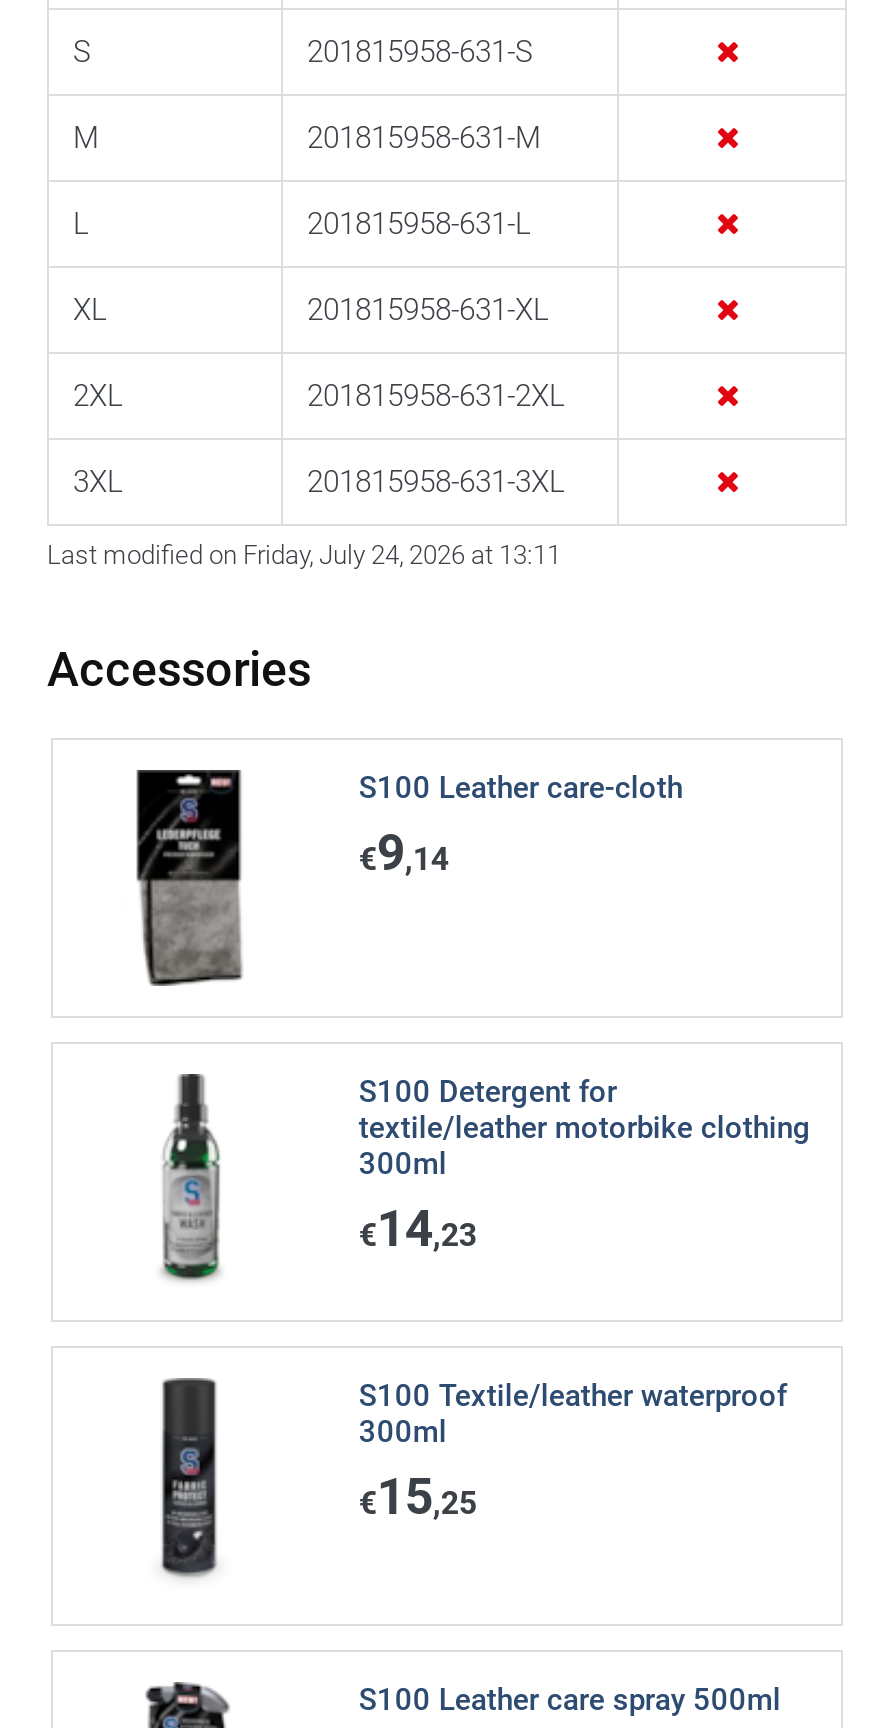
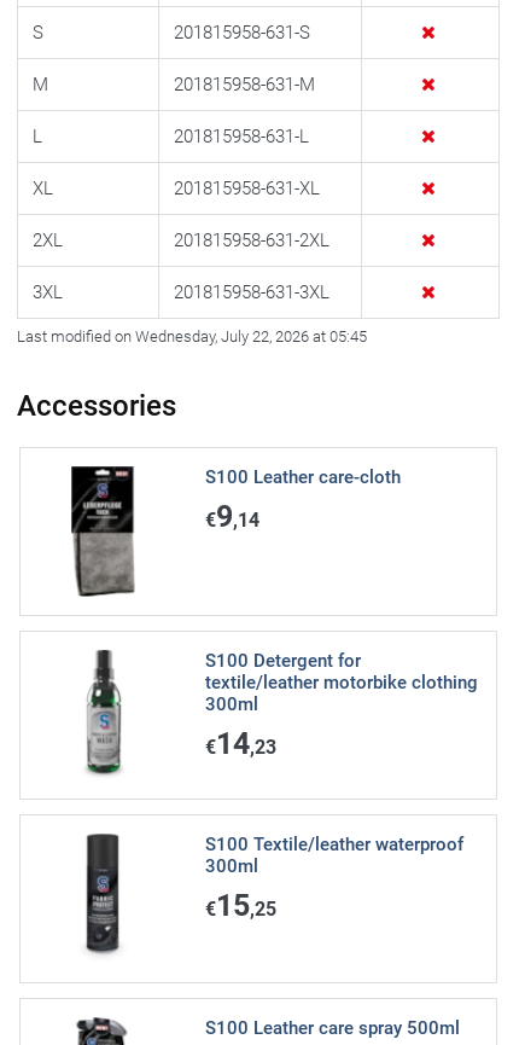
- Last modified on Friday, July 24, 2026 at 13:11
+ Last modified on Wednesday, July 22, 2026 at 05:45
